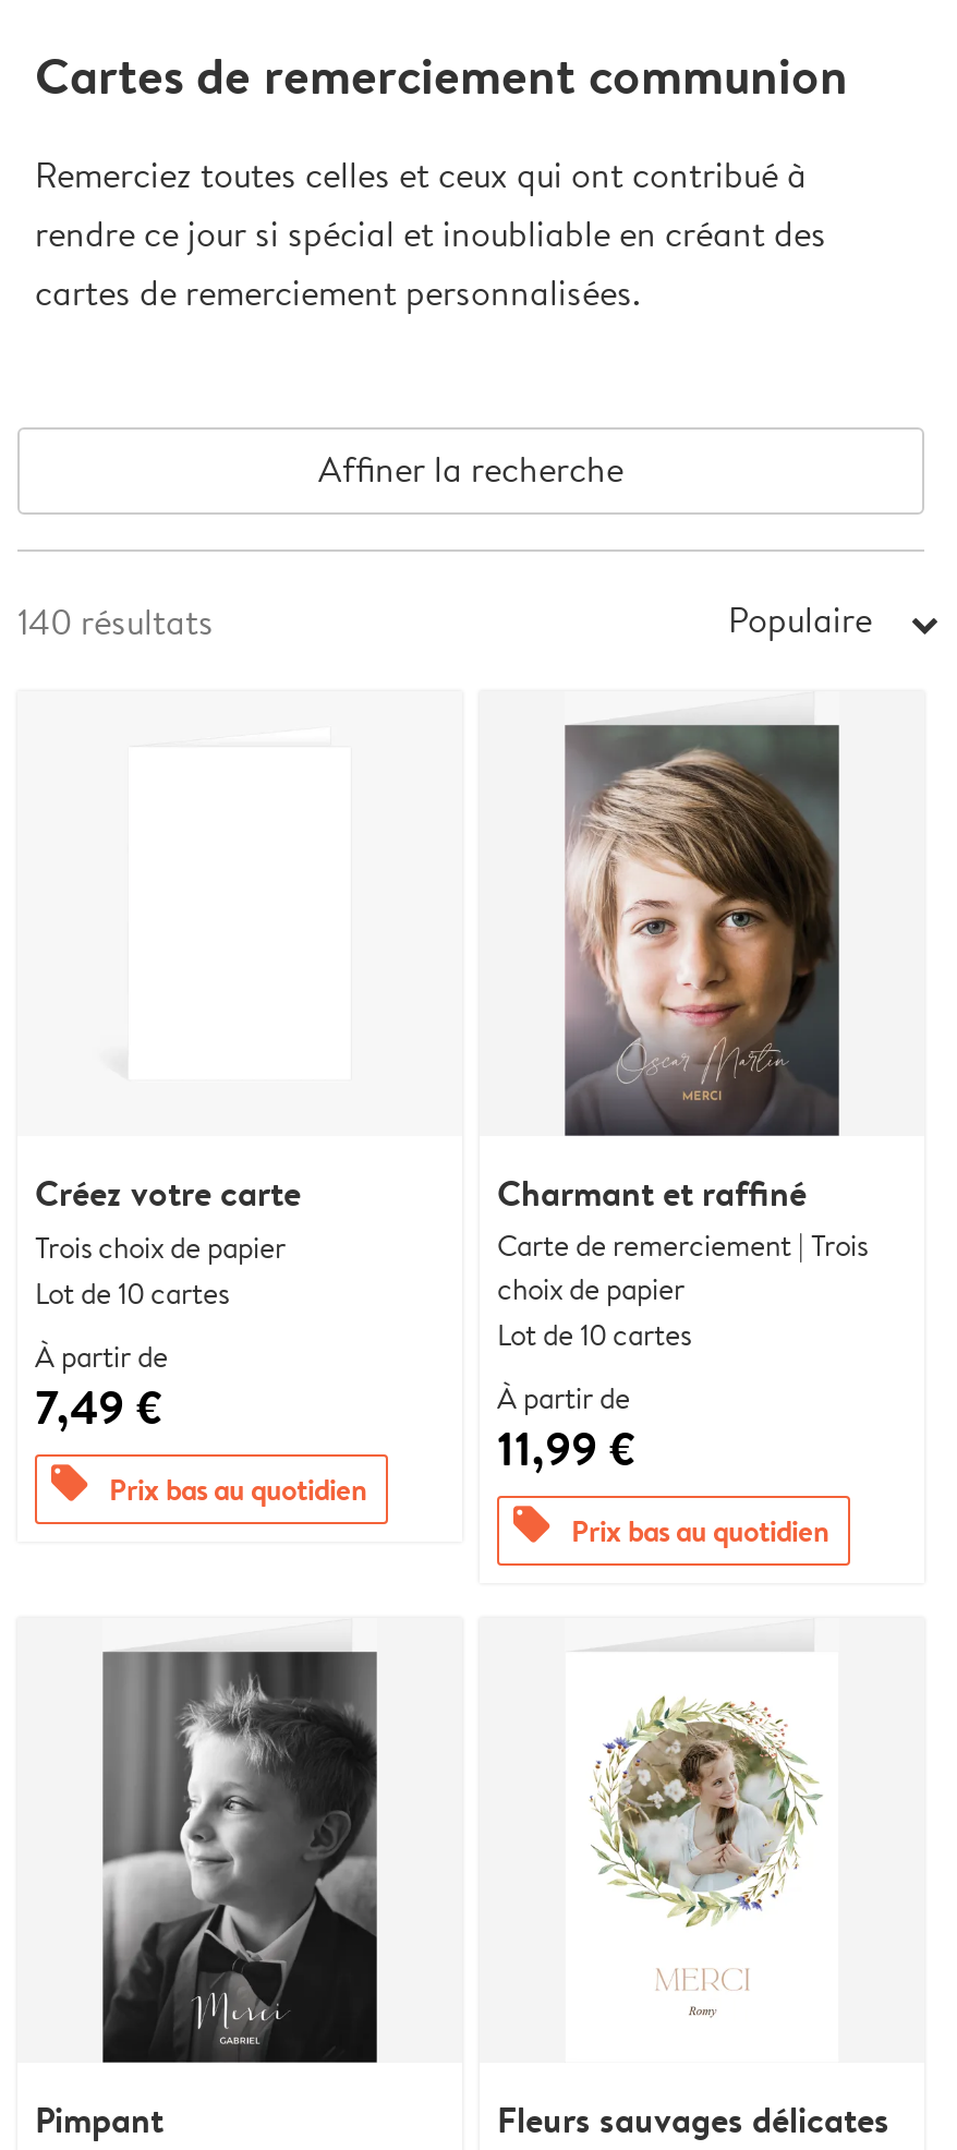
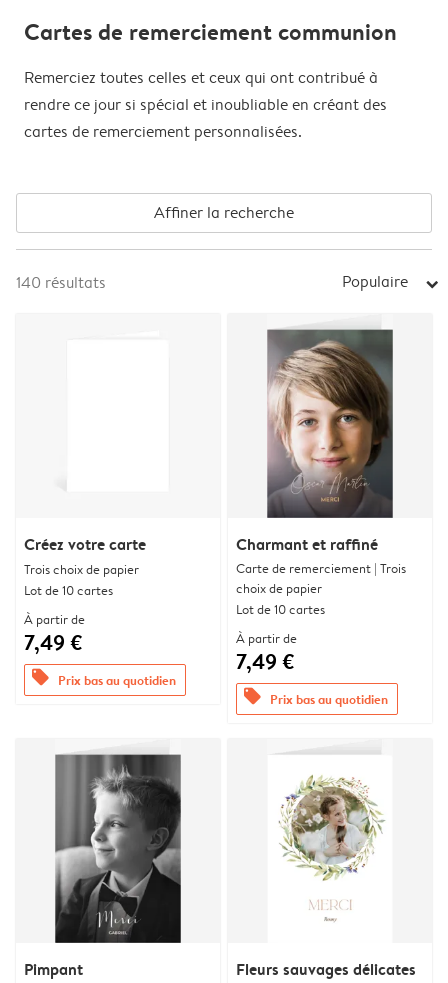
- 11,99 €
+ 7,49 €
